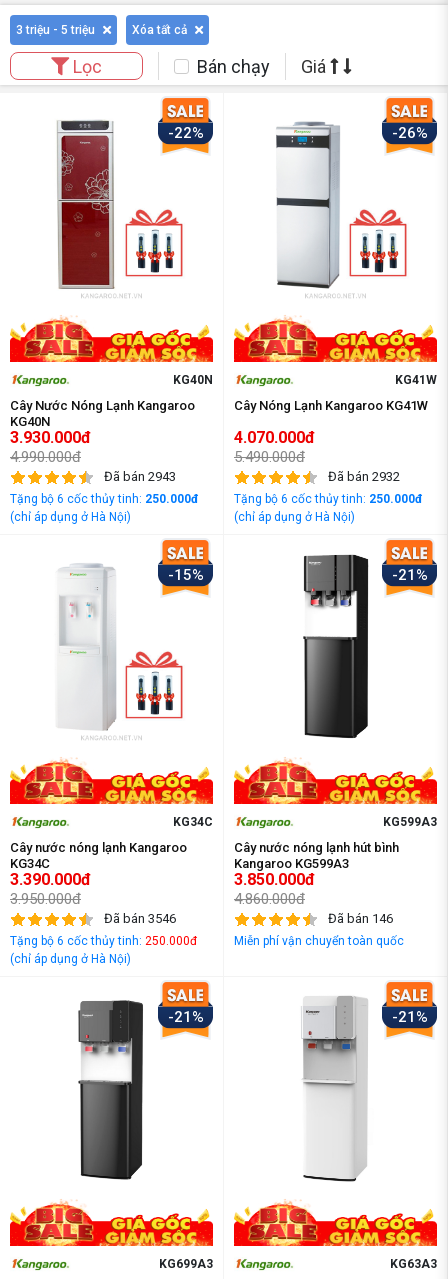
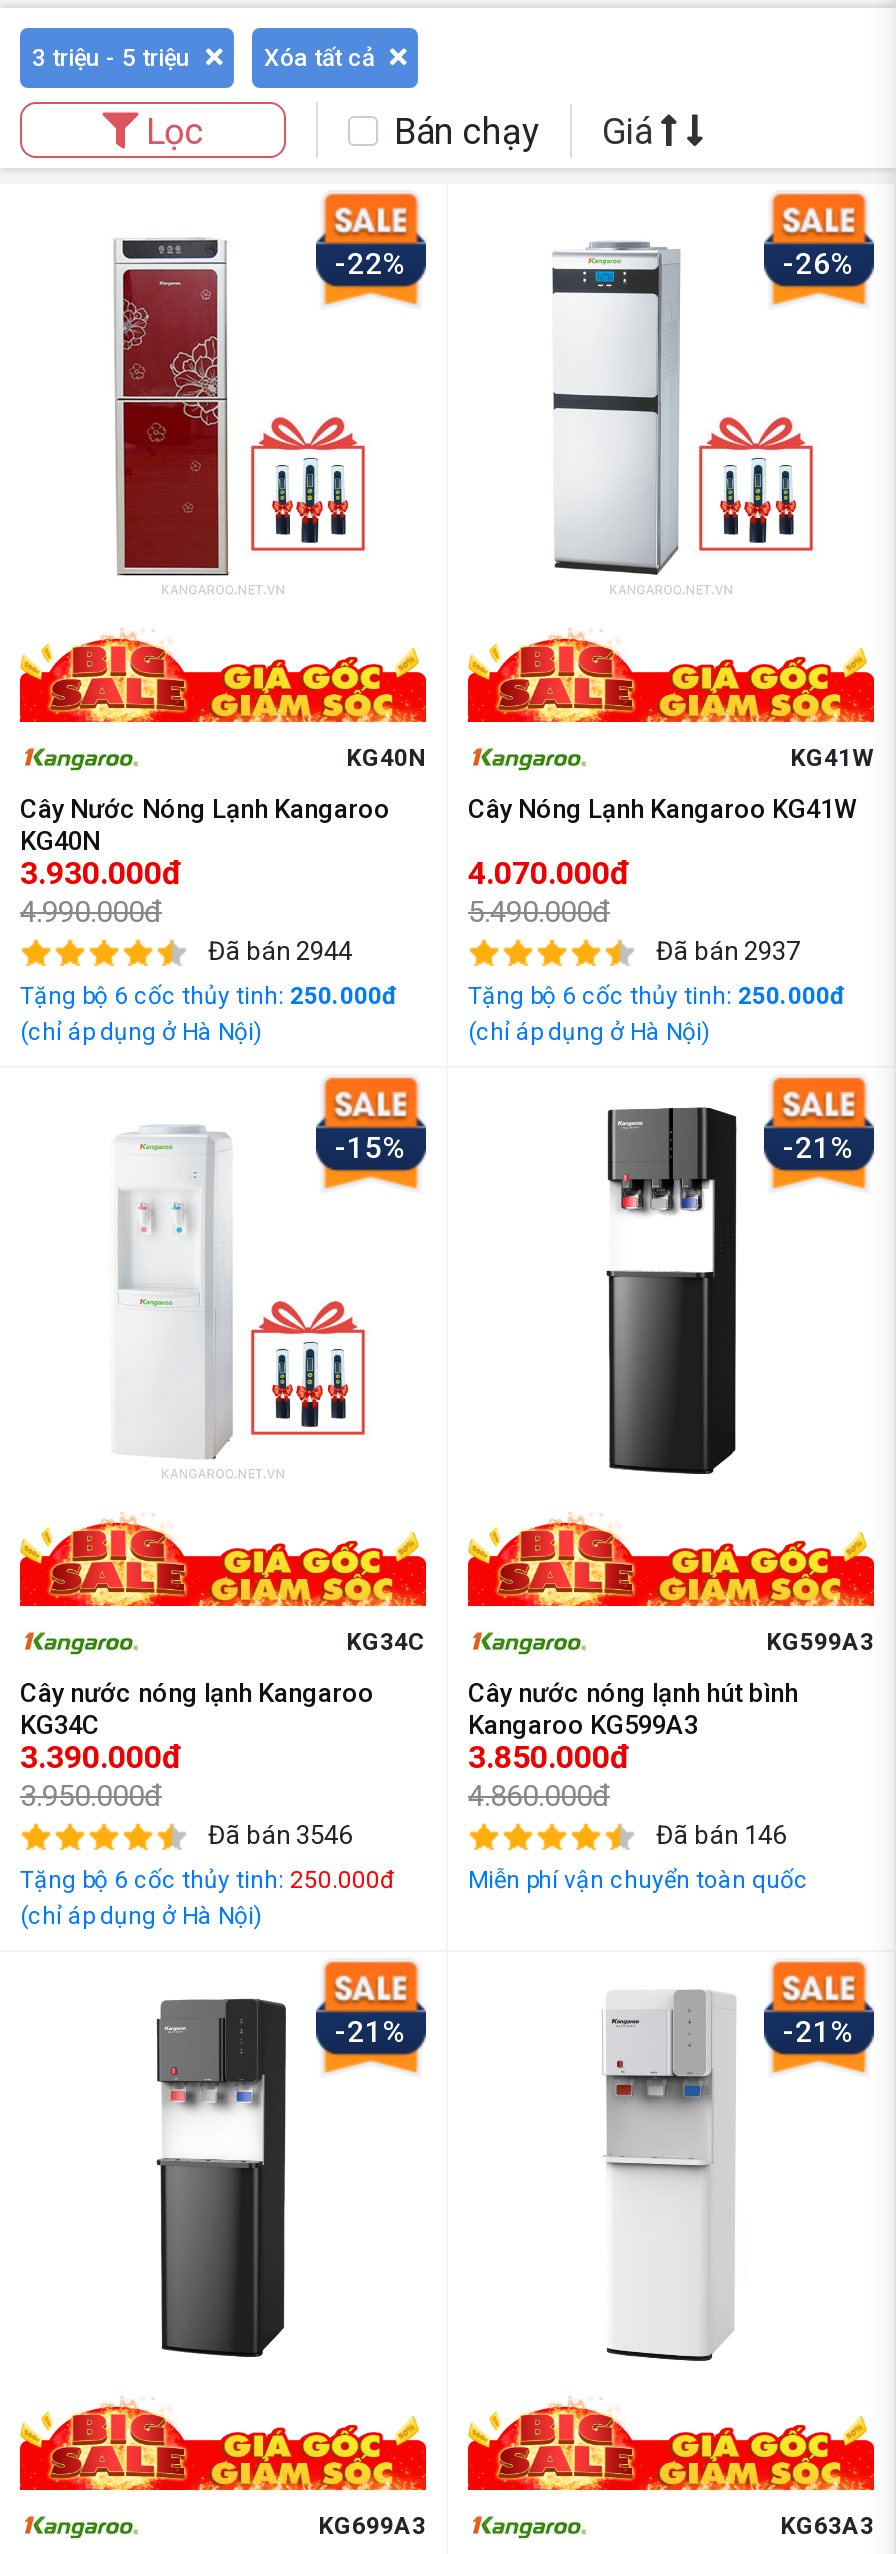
- Đã bán 2943
+ Đã bán 2944

- Đã bán 2932
+ Đã bán 2937
